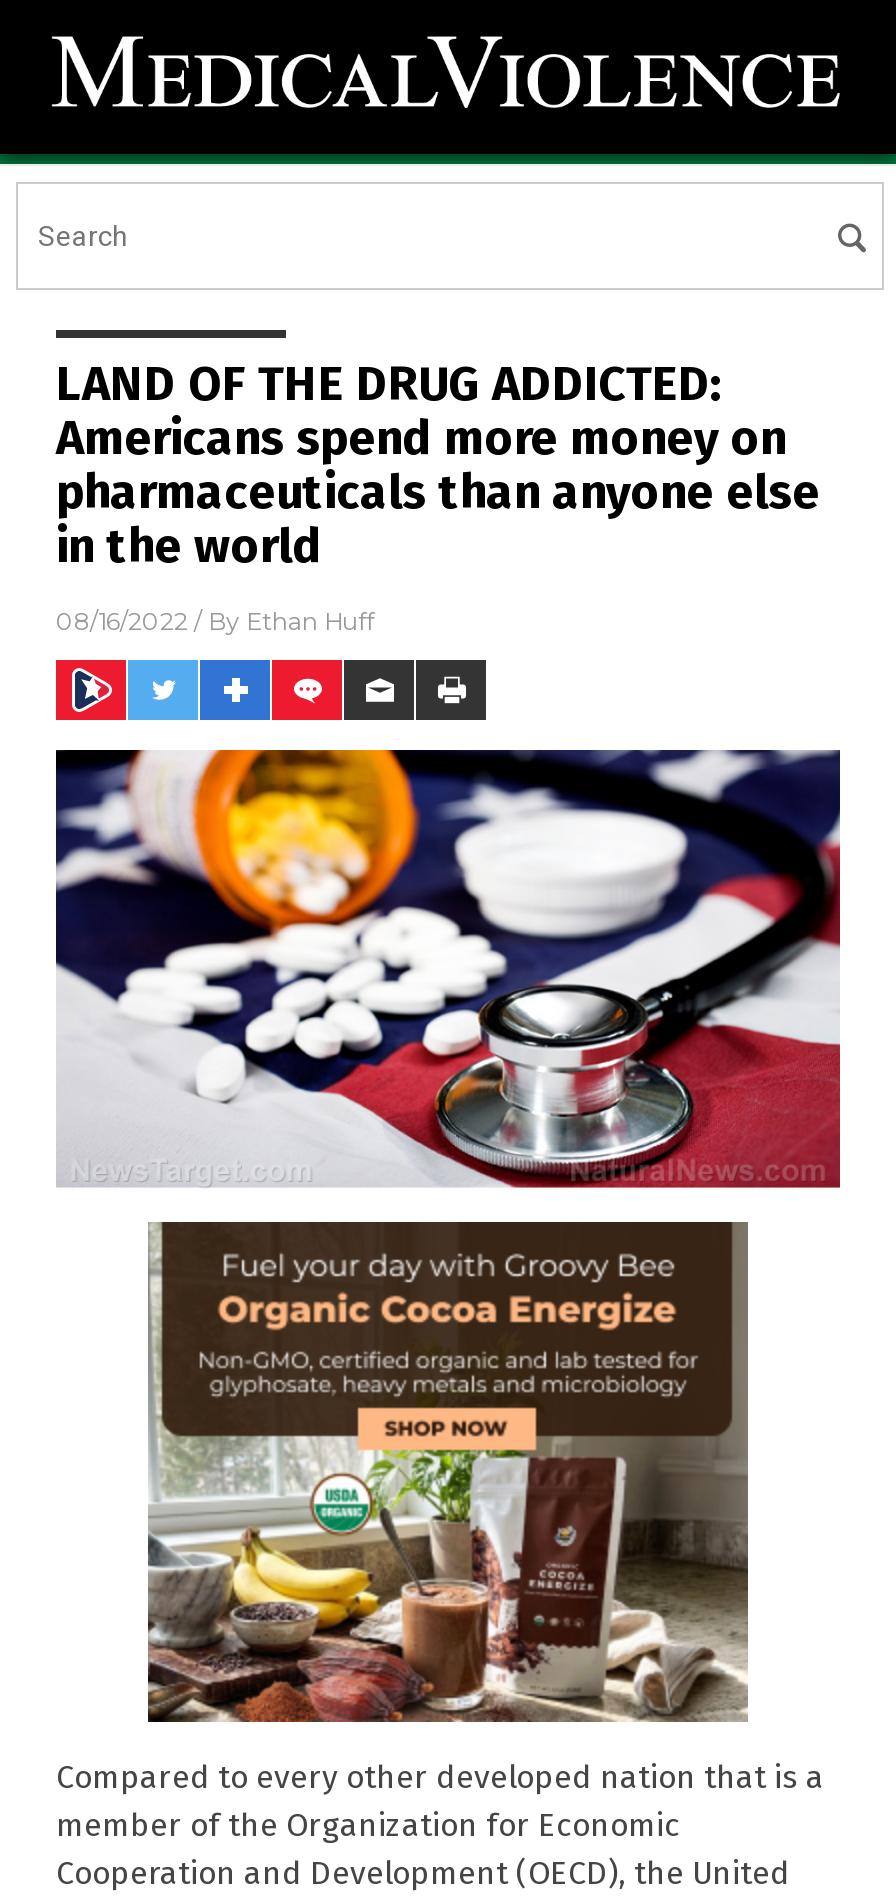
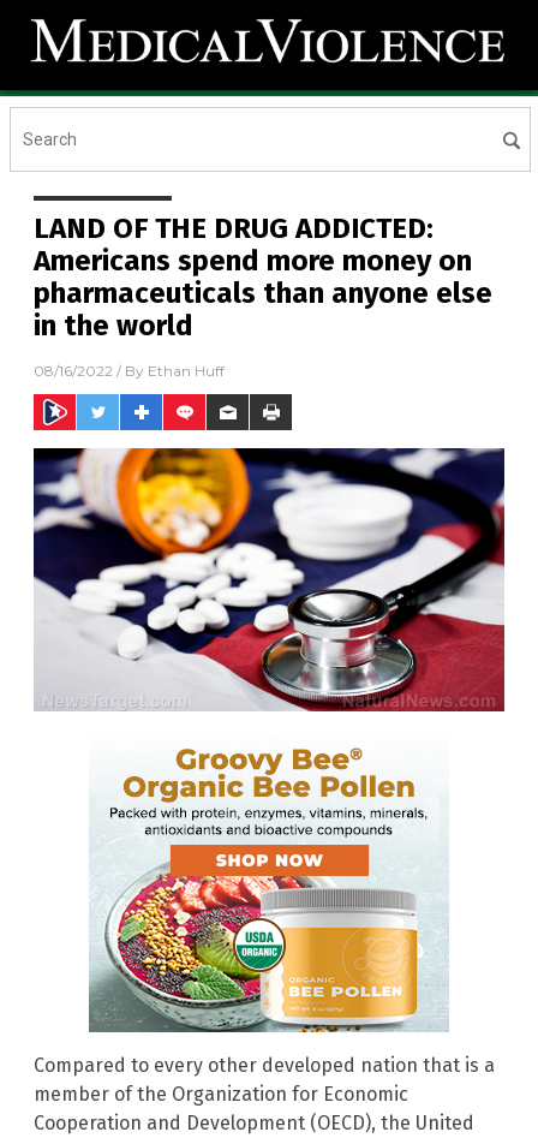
- [image]
+ [image]
